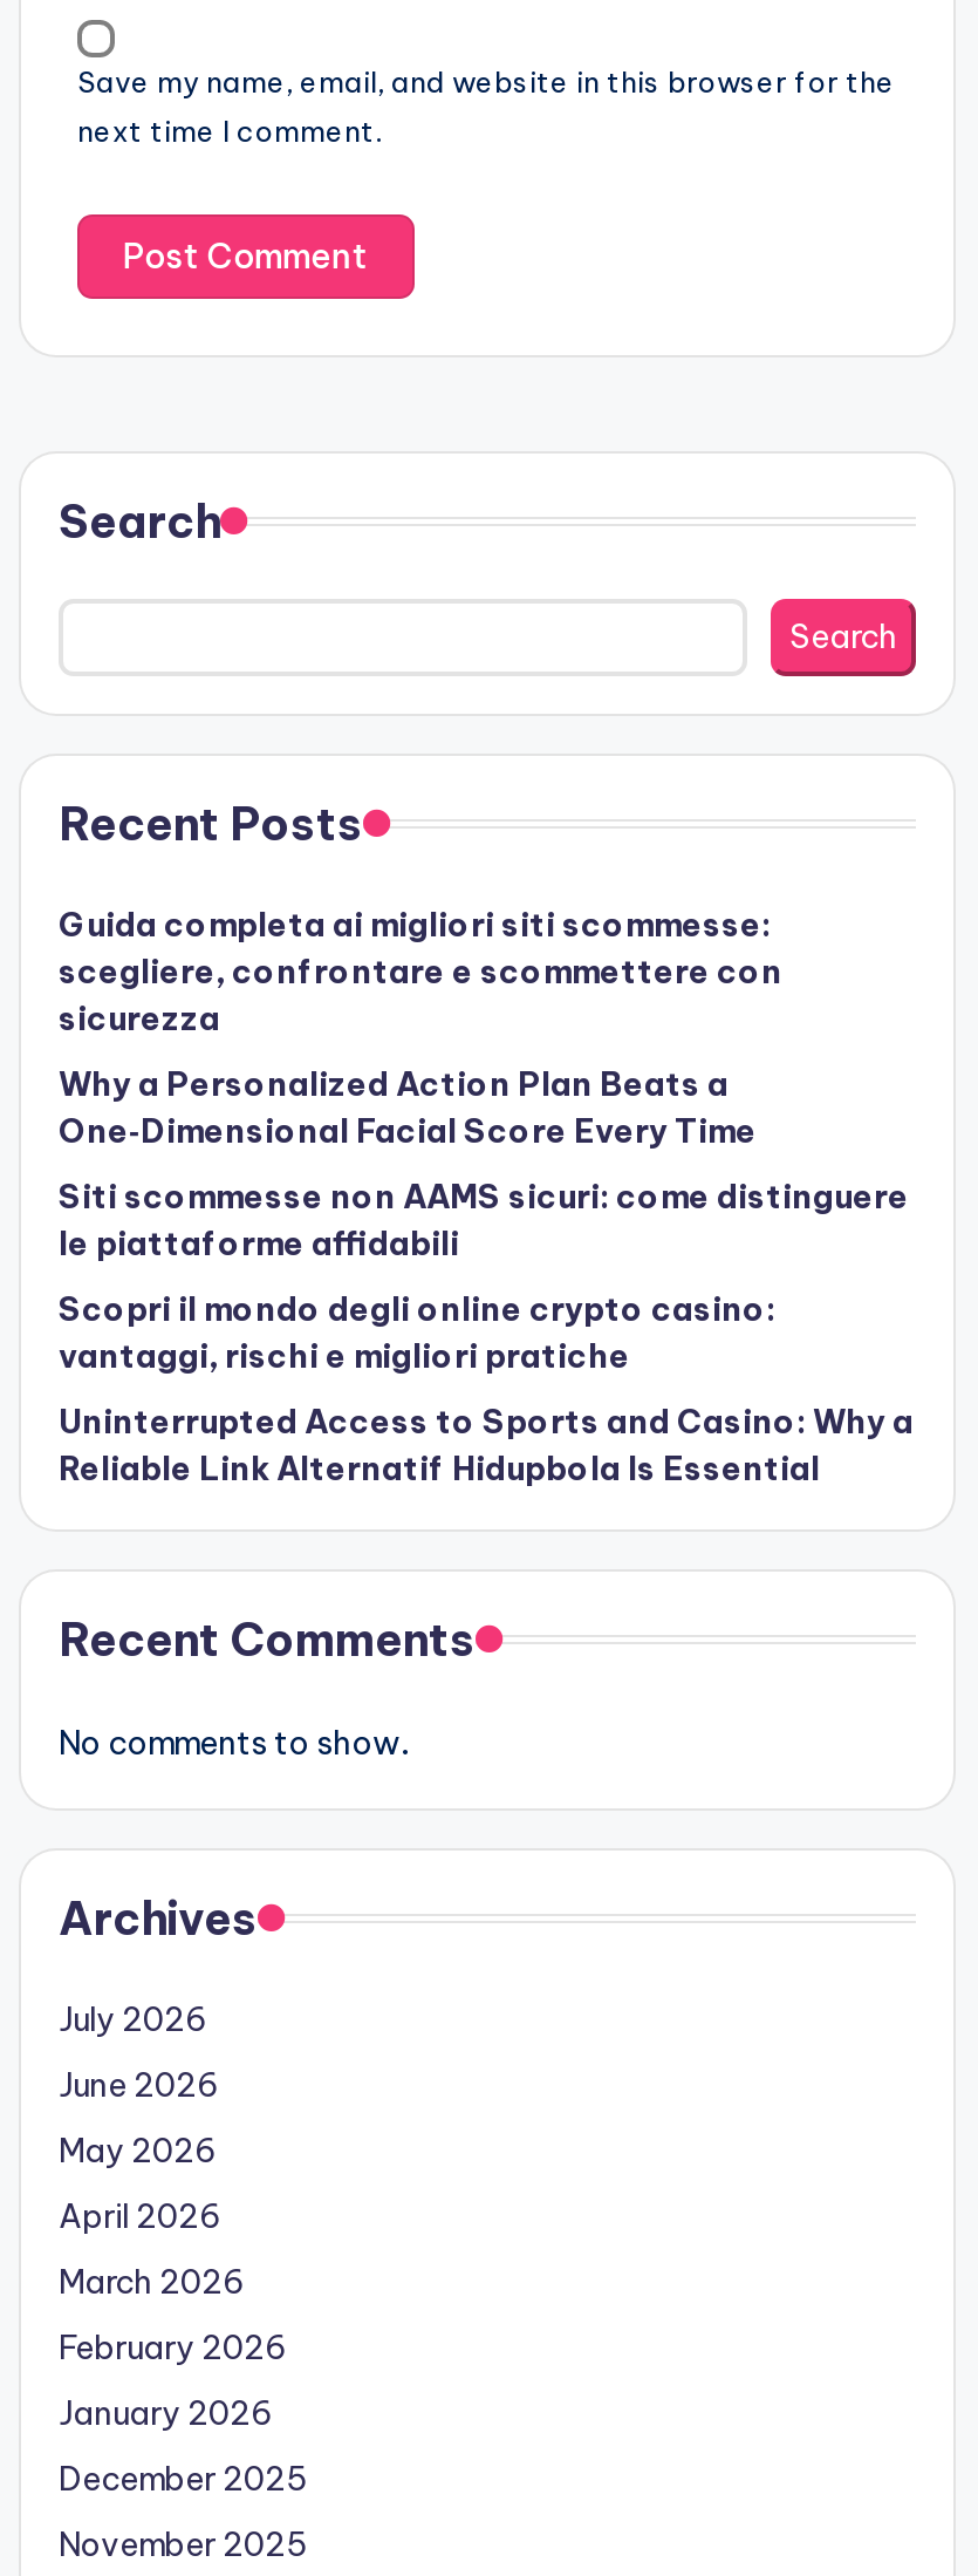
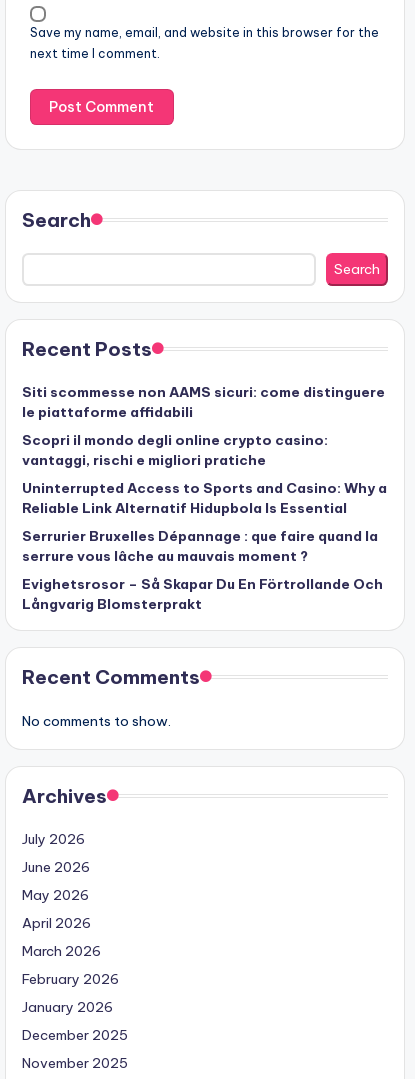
- Guida completa ai migliori siti scommesse:
- scegliere, confrontare e scommettere con
- sicurezza
- Why a Personalized Action Plan Beats a
- One‑Dimensional Facial Score Every Time

moved up: Siti scommesse non AAMS sicuri: come distinguere | le piattaforme affidabili | Scopri il mondo degli online crypto casino: | vantaggi, rischi e migliori pratiche | Uninterrupted Access to Sports and Casino: Why a | Reliable Link Alternatif Hidupbola Is Essential

+ Serrurier Bruxelles Dépannage : que faire quand la
+ serrure vous lâche au mauvais moment ?
+ Evighetsrosor – Så Skapar Du En Förtrollande Och
+ Långvarig Blomsterprakt
